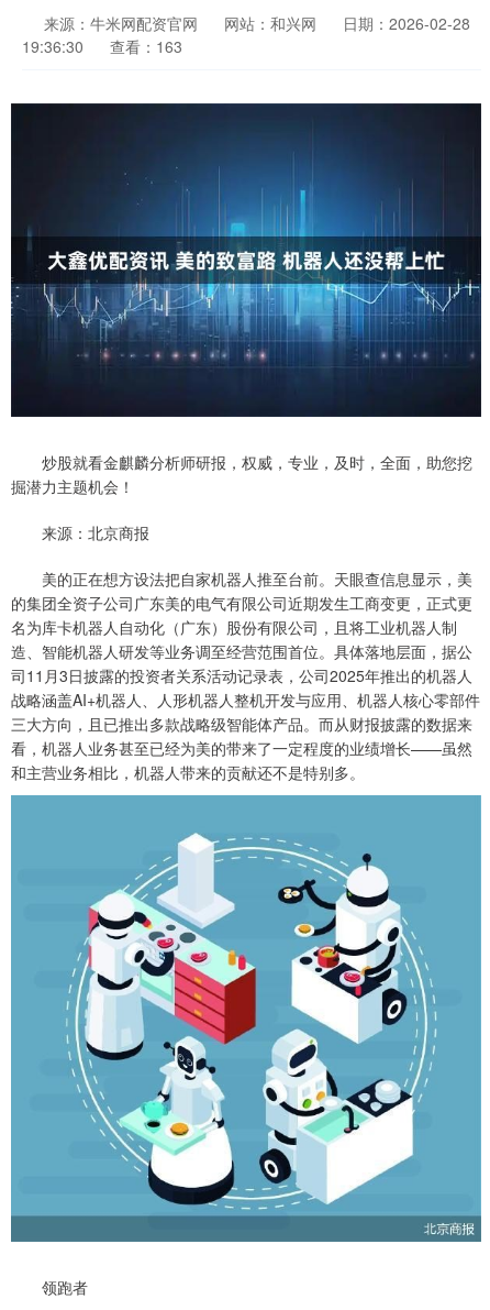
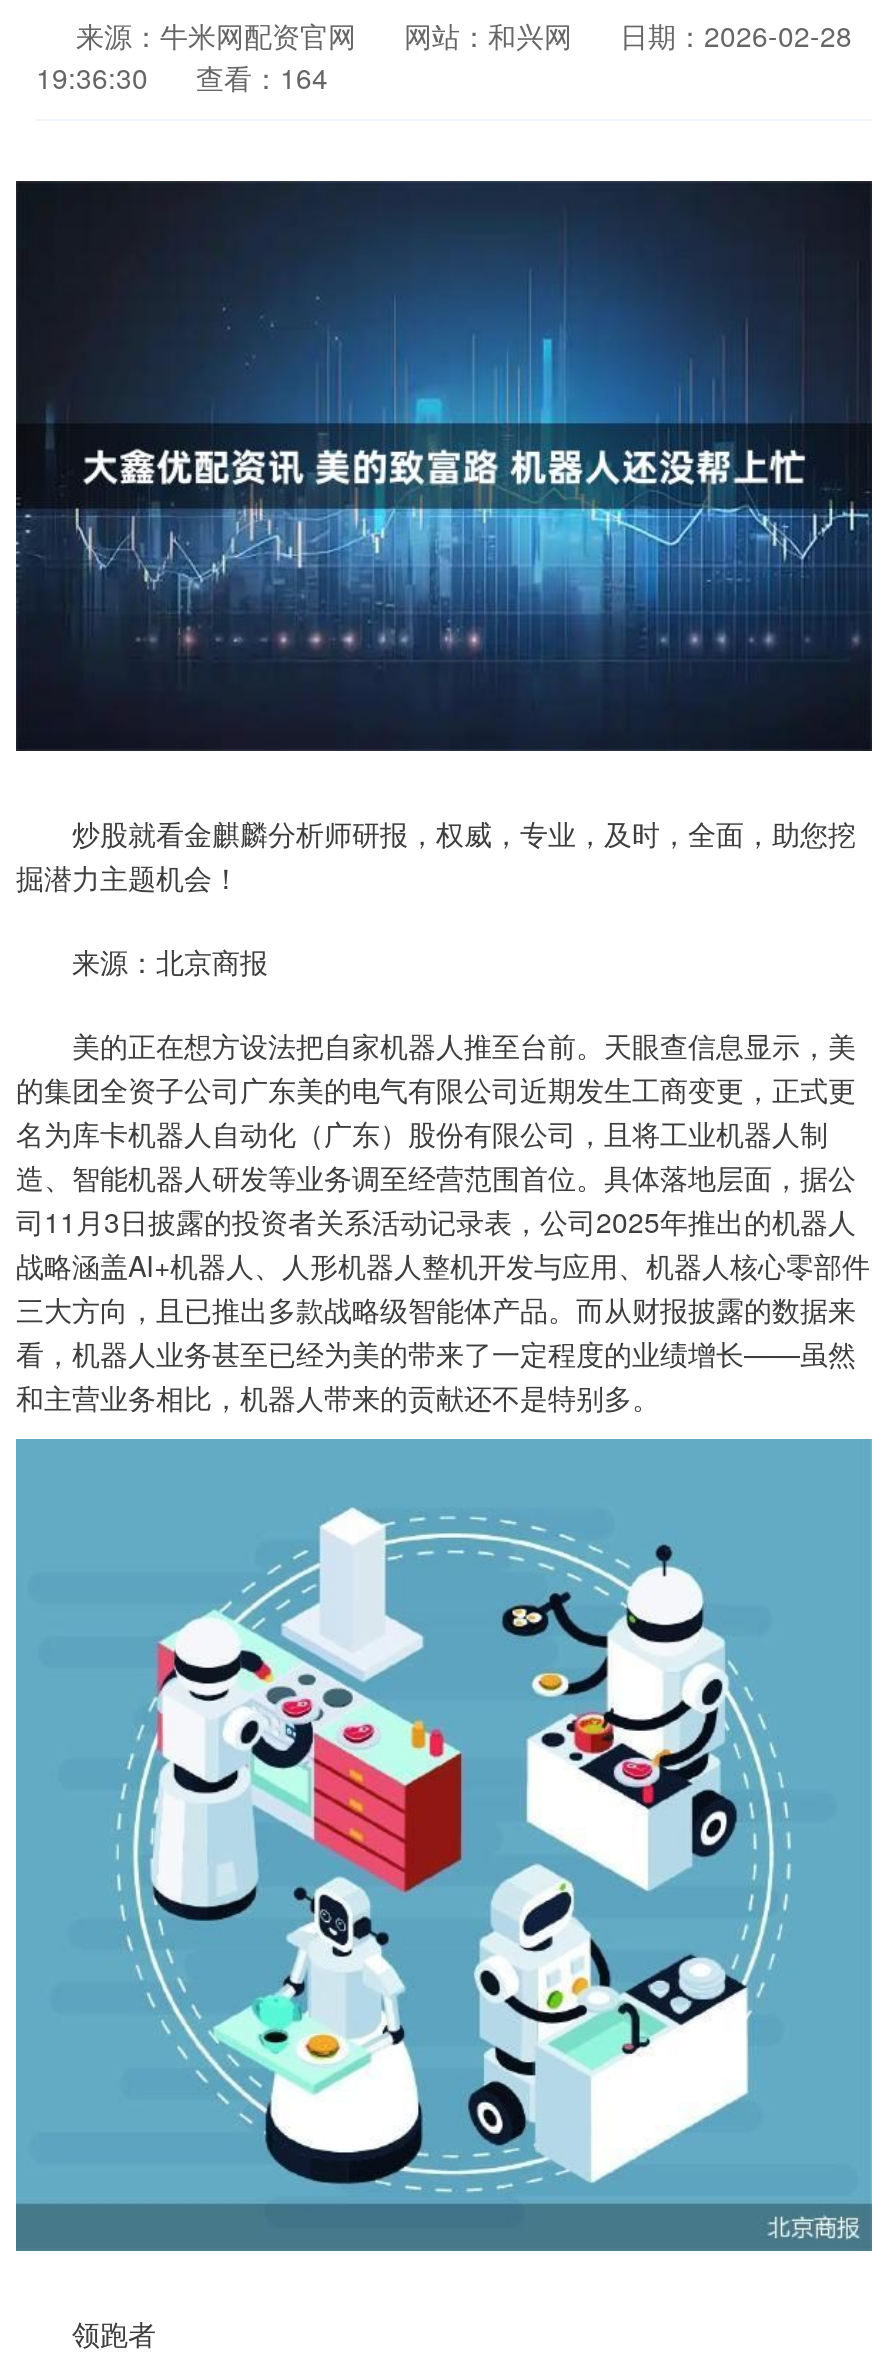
- 19:36:30 查看：163
+ 19:36:30 查看：164
